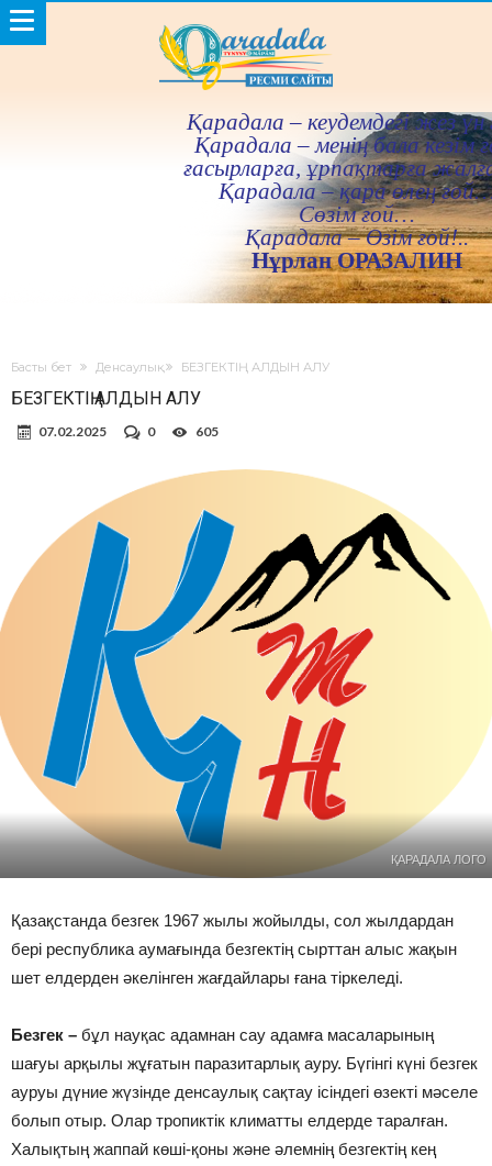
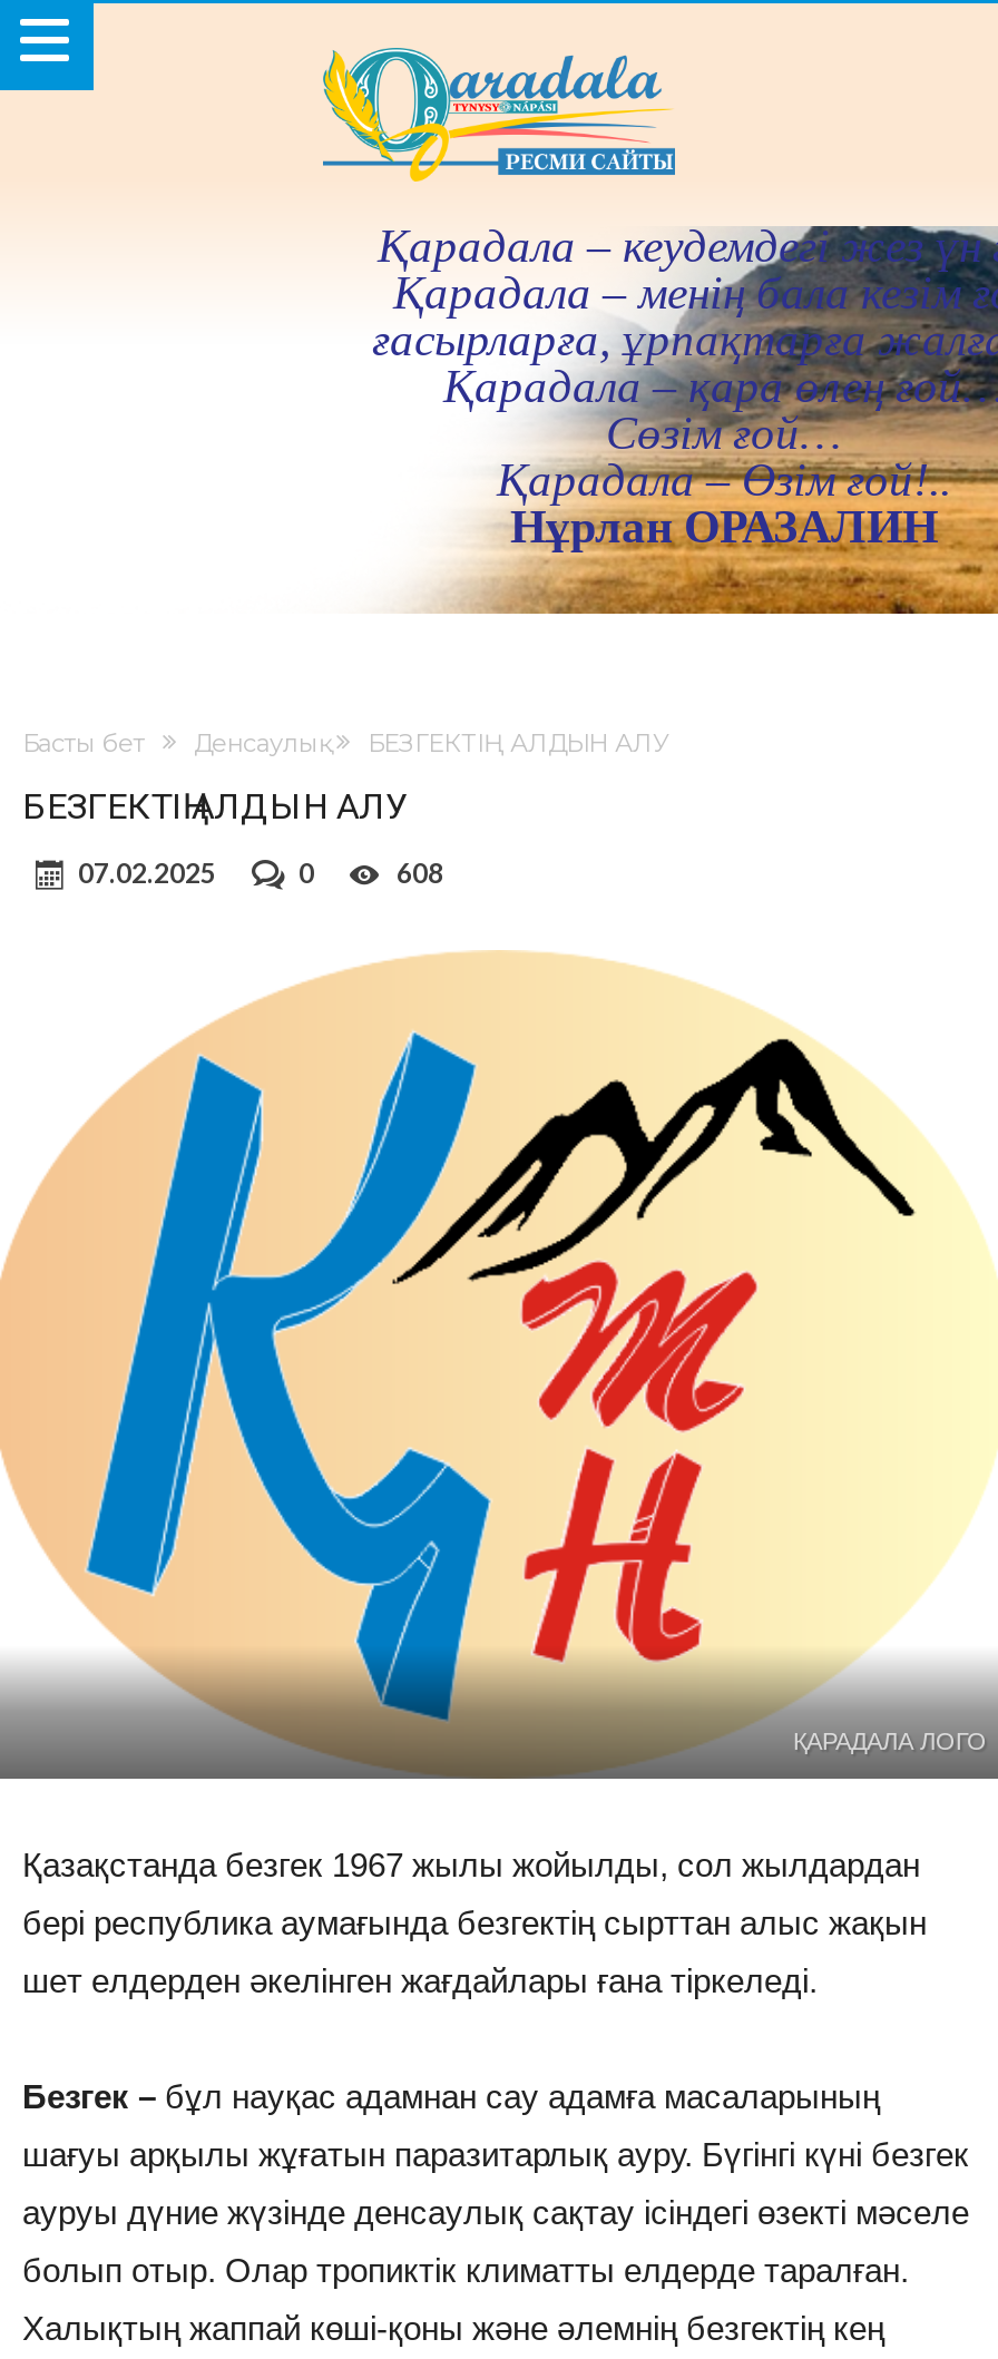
- 605
+ 608
